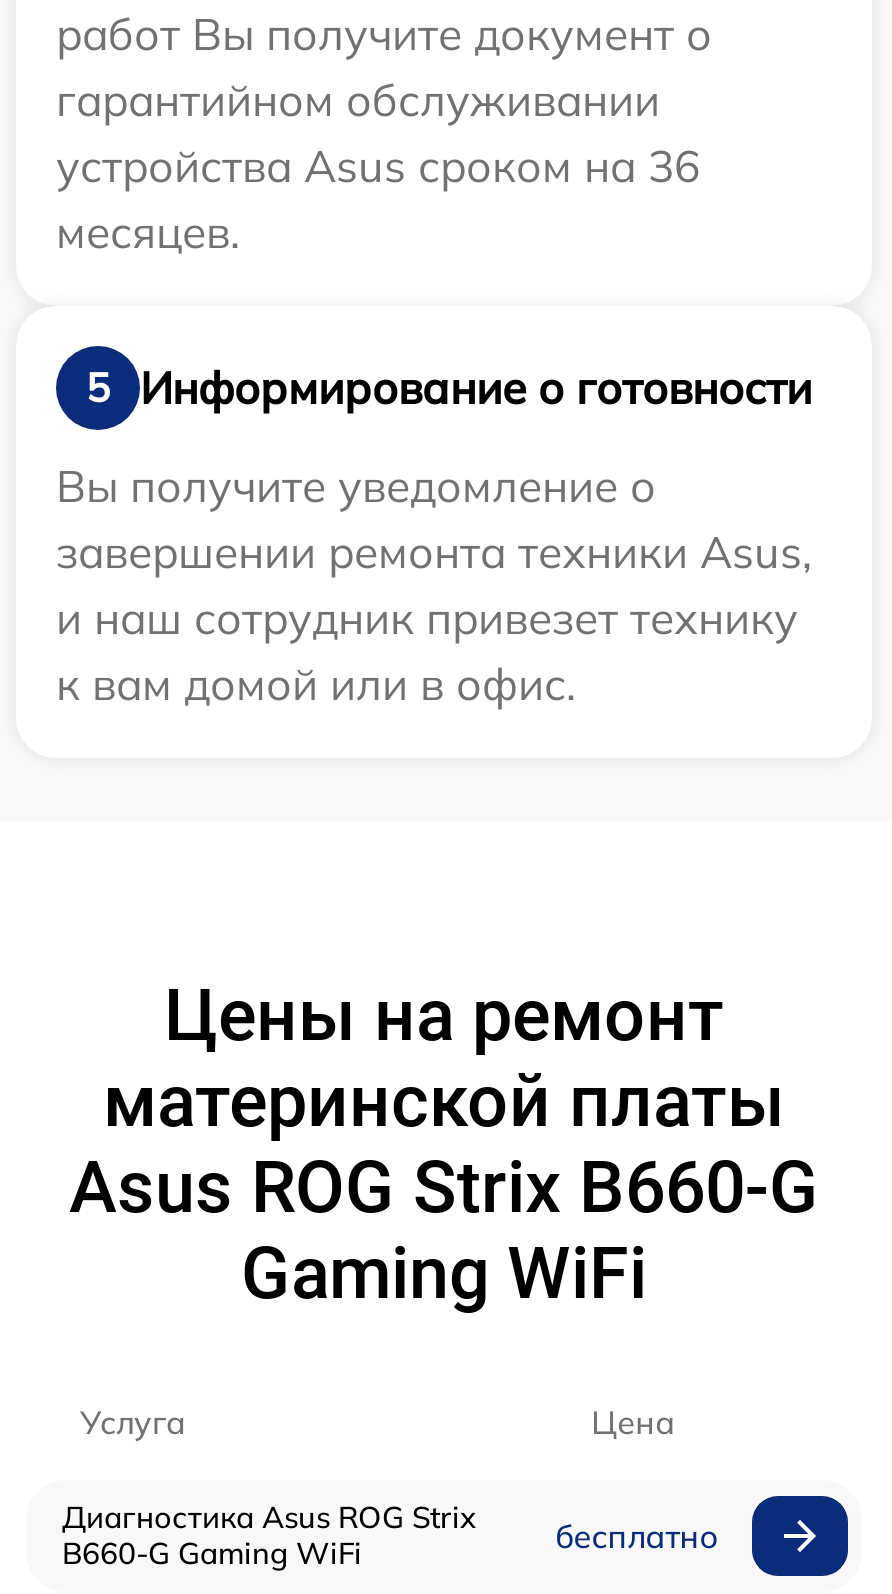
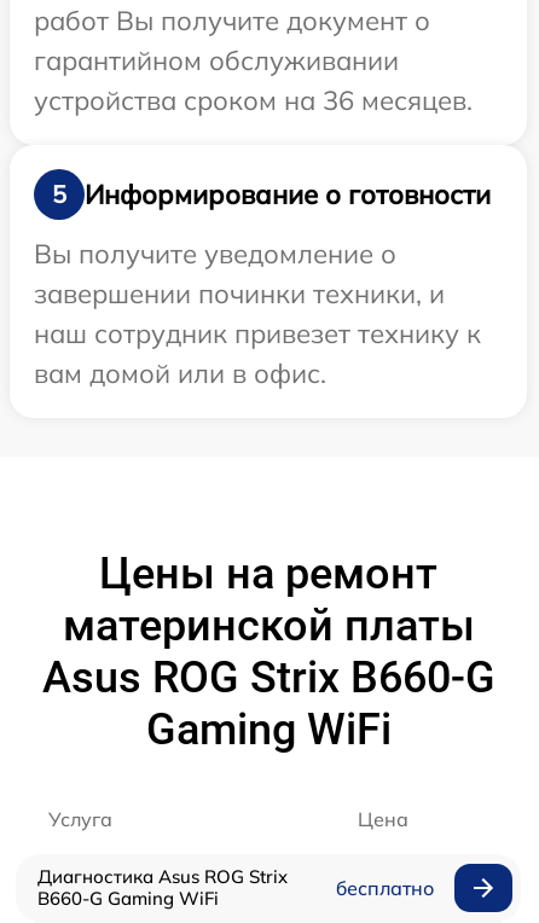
- устройства Asus сроком на 36
- месяцев.
+ устройства сроком на 36 месяцев.

- завершении ремонта техники Asus,
- и наш сотрудник привезет технику
- к вам домой или в офис.
+ завершении починки техники, и
+ наш сотрудник привезет технику к
+ вам домой или в офис.
